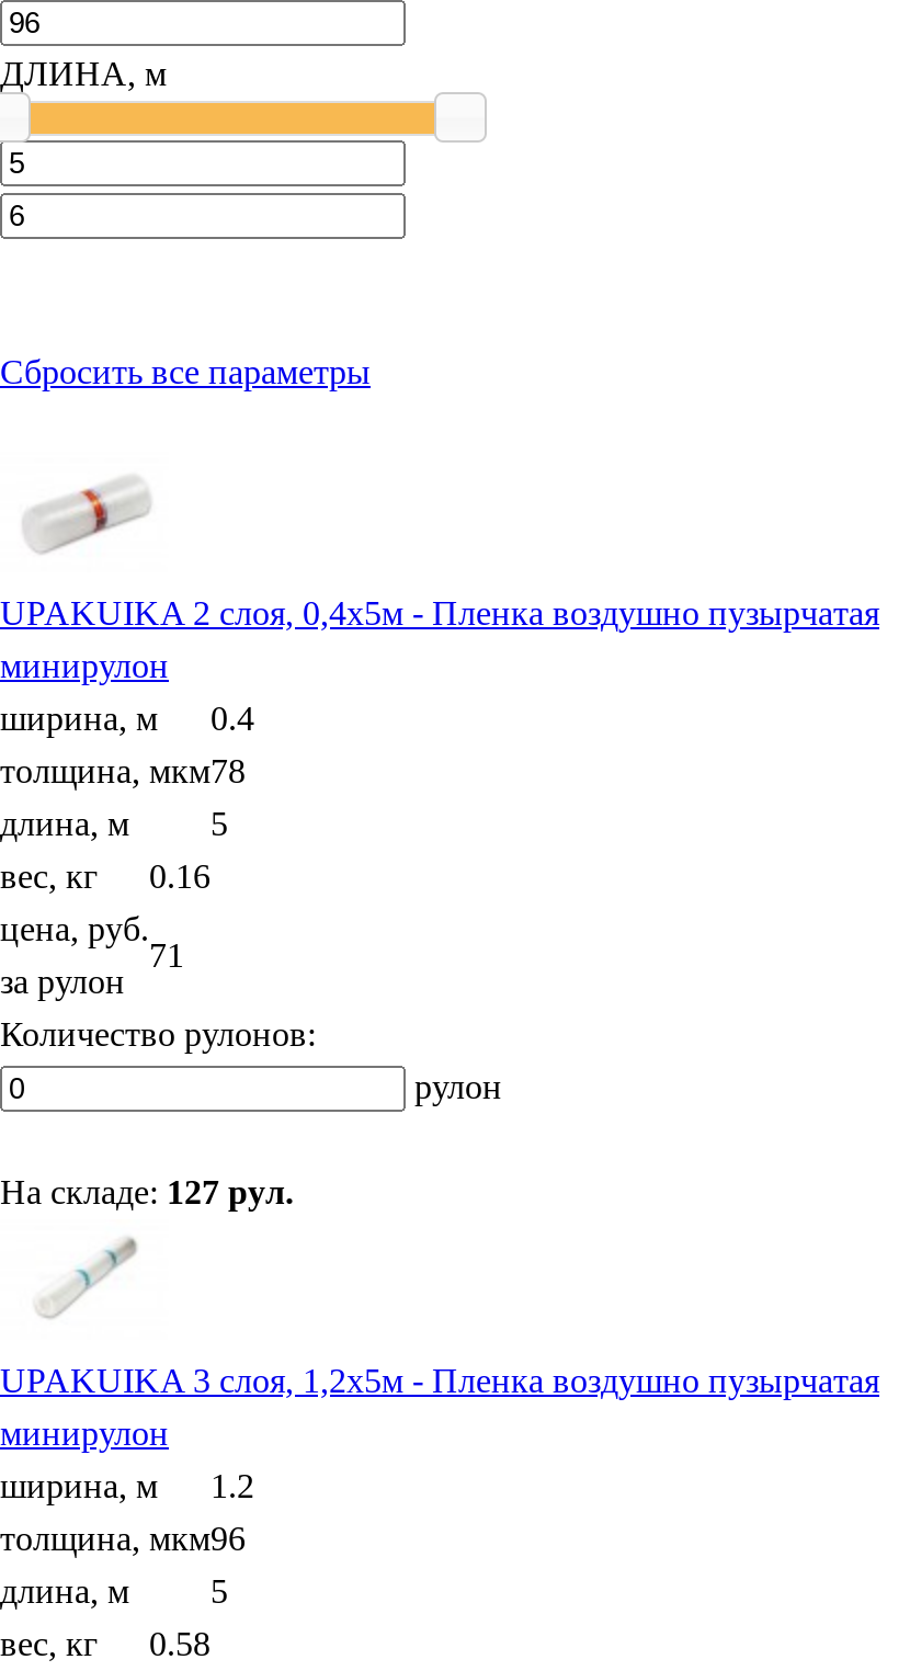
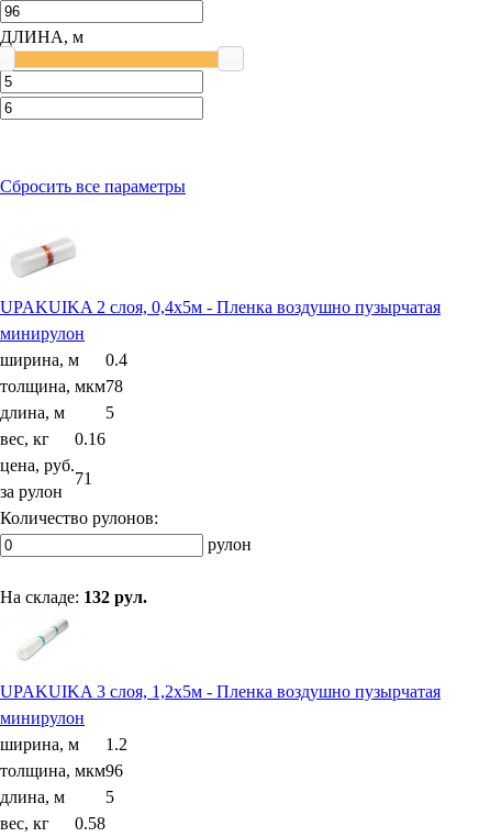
- На складе: 127 рул.
+ На складе: 132 рул.
